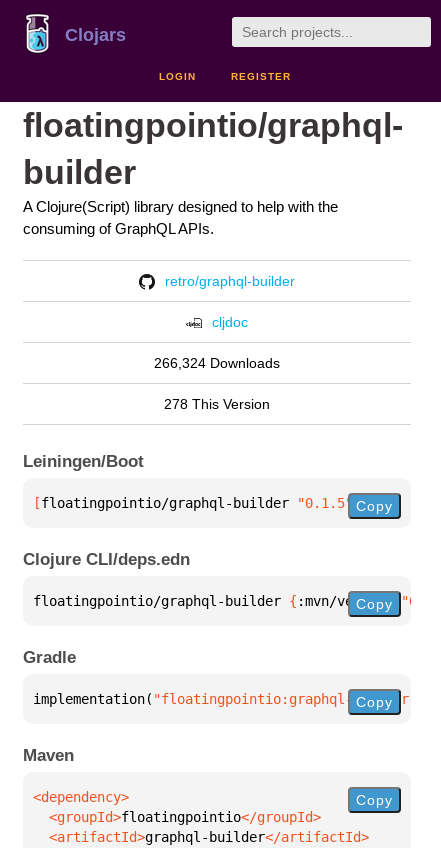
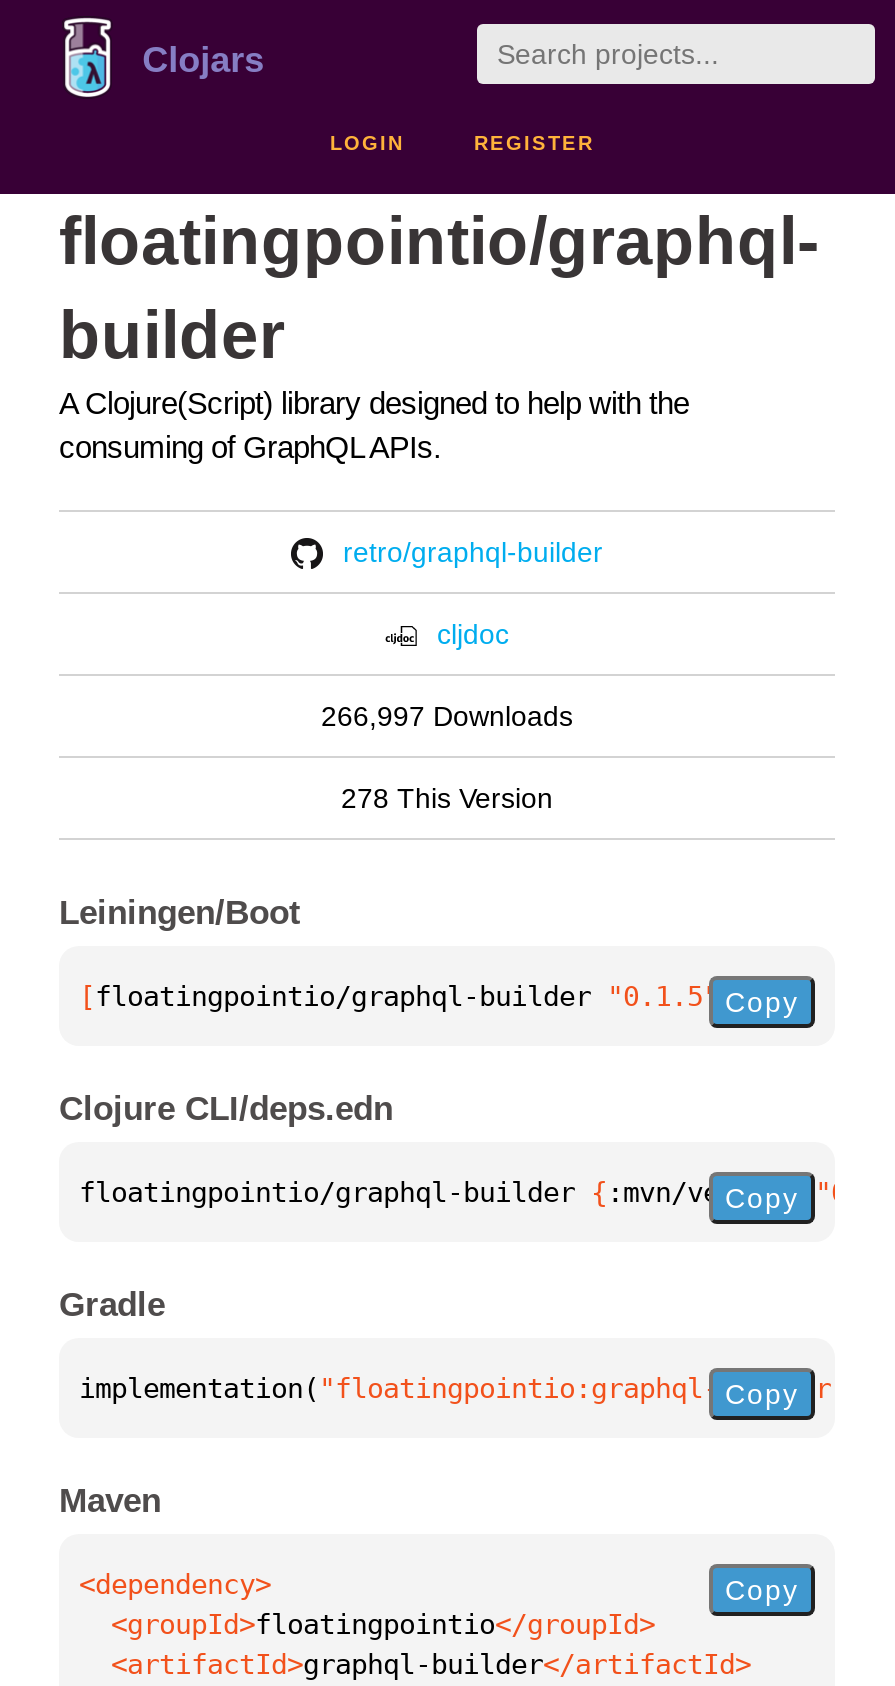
- 266,324 Downloads
+ 266,997 Downloads
